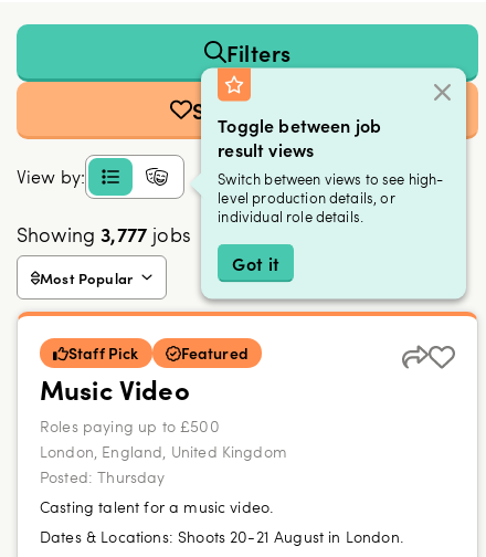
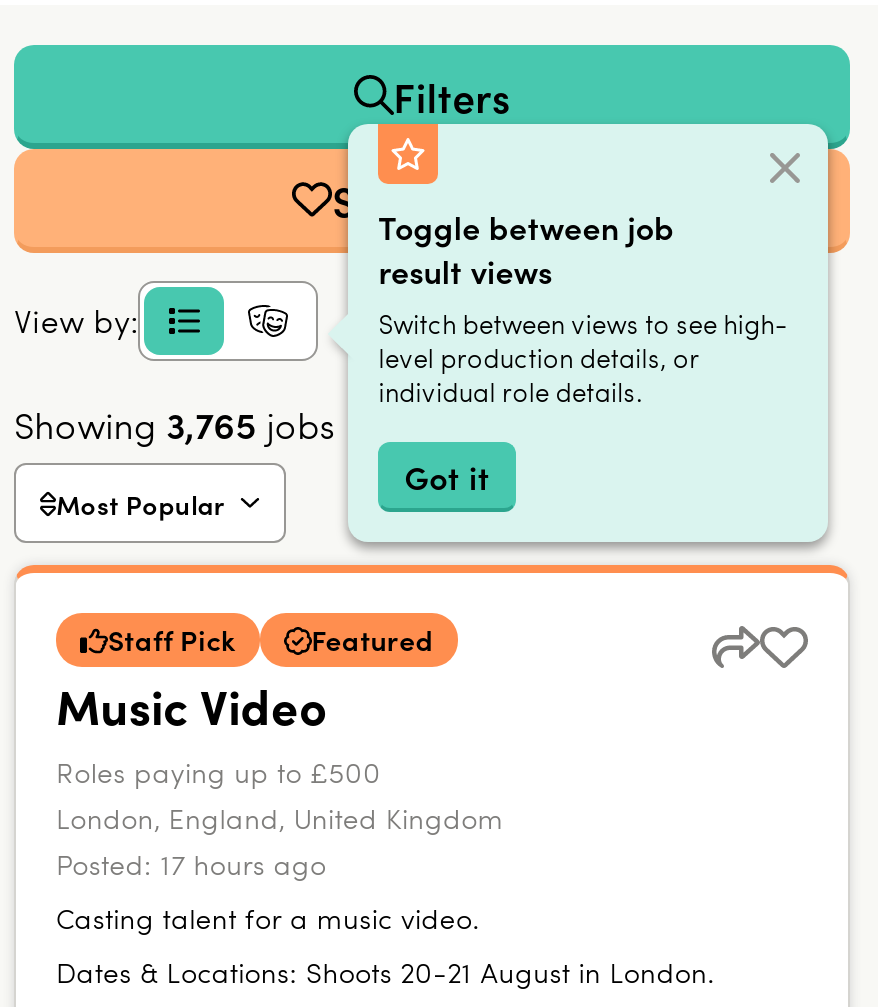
- Showing 3,777 jobs
+ Showing 3,765 jobs

- Posted: Thursday
+ Posted: 17 hours ago
